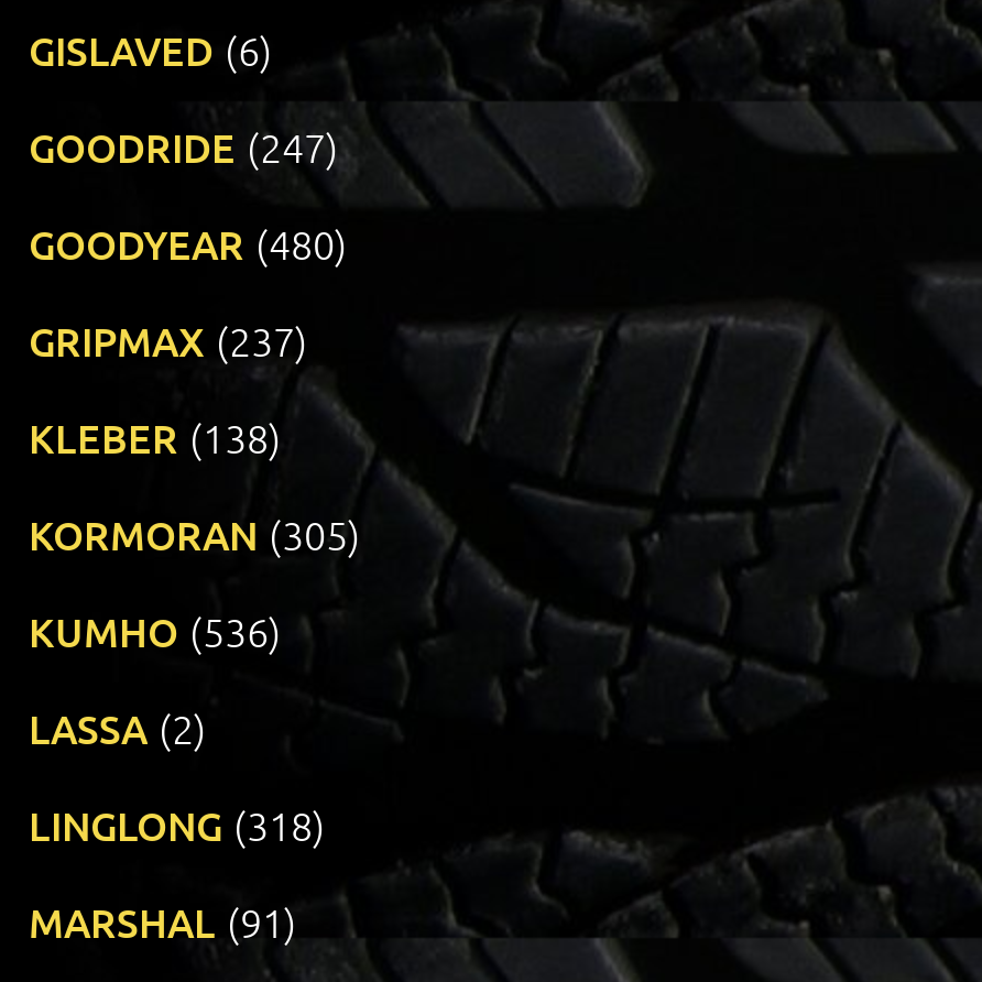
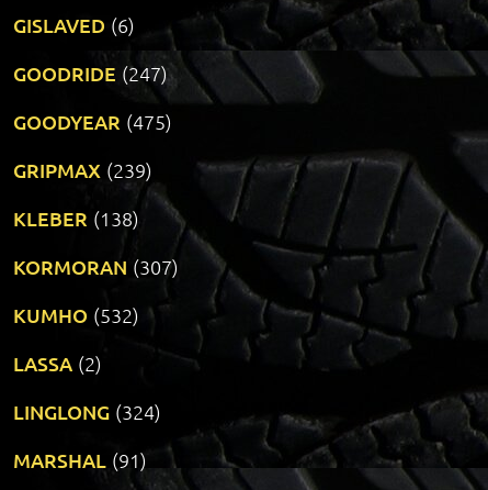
- GOODYEAR (480)
+ GOODYEAR (475)

- GRIPMAX (237)
+ GRIPMAX (239)

- KORMORAN (305)
+ KORMORAN (307)

- KUMHO (536)
+ KUMHO (532)

- LINGLONG (318)
+ LINGLONG (324)
